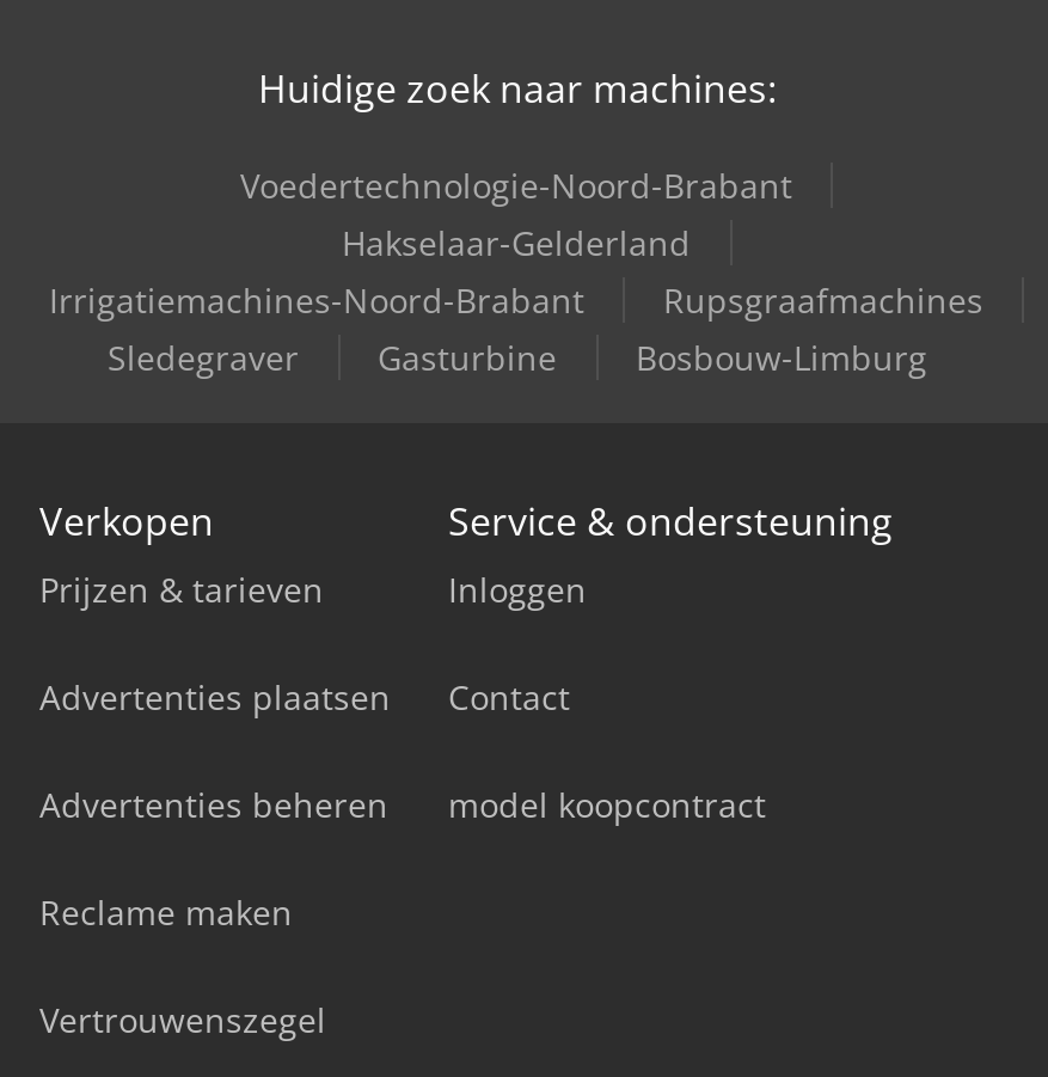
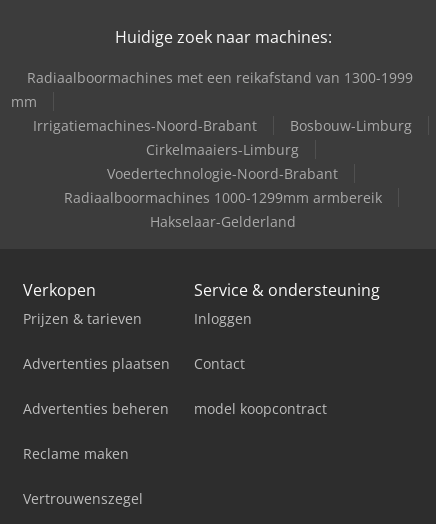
+ Radiaalboormachines met een reikafstand van 1300-1999
+ mm

moved down: Voedertechnologie-Noord-Brabant

moved down: Hakselaar-Gelderland

- Rupsgraafmachines
- Sledegraver
- Gasturbine

+ Cirkelmaaiers-Limburg
+ Radiaalboormachines 1000-1299mm armbereik

moved up: Bosbouw-Limburg
